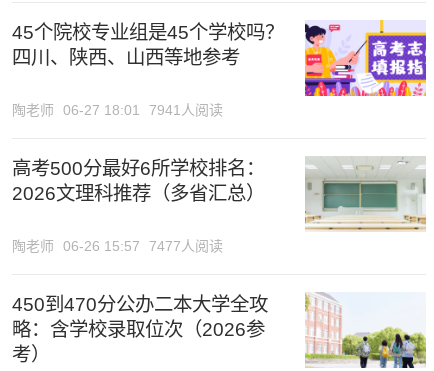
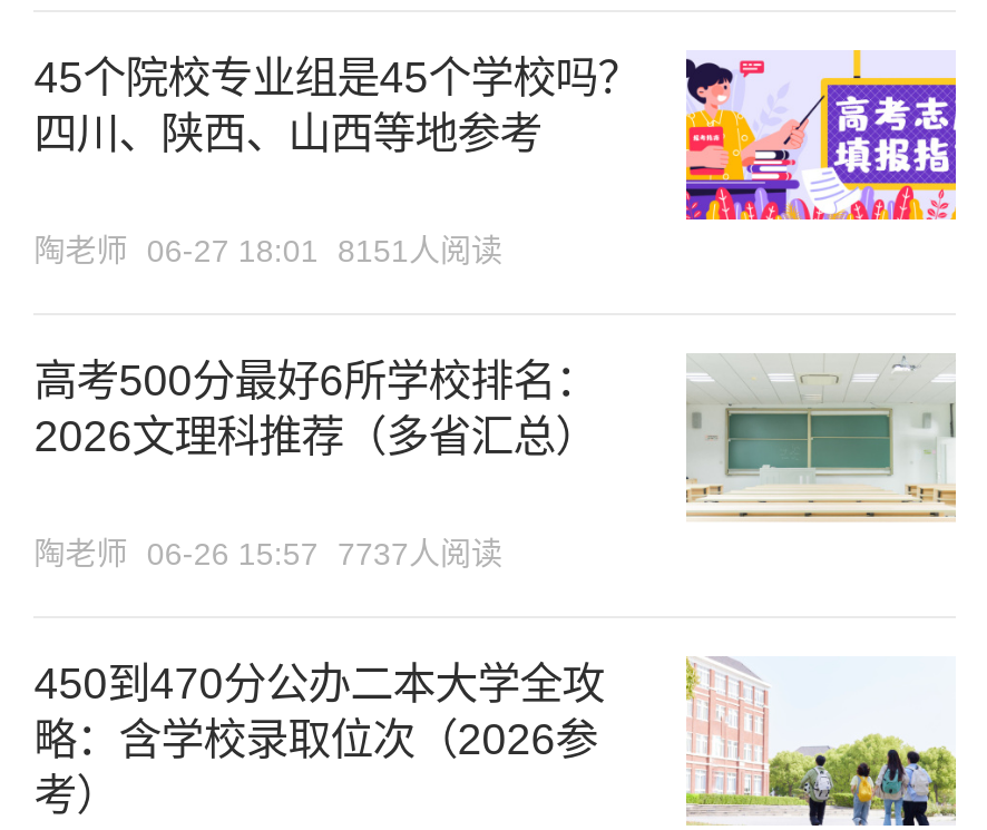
- 陶老师 06-27 18:01 7941人阅读
+ 陶老师 06-27 18:01 8151人阅读

- 陶老师 06-26 15:57 7477人阅读
+ 陶老师 06-26 15:57 7737人阅读
